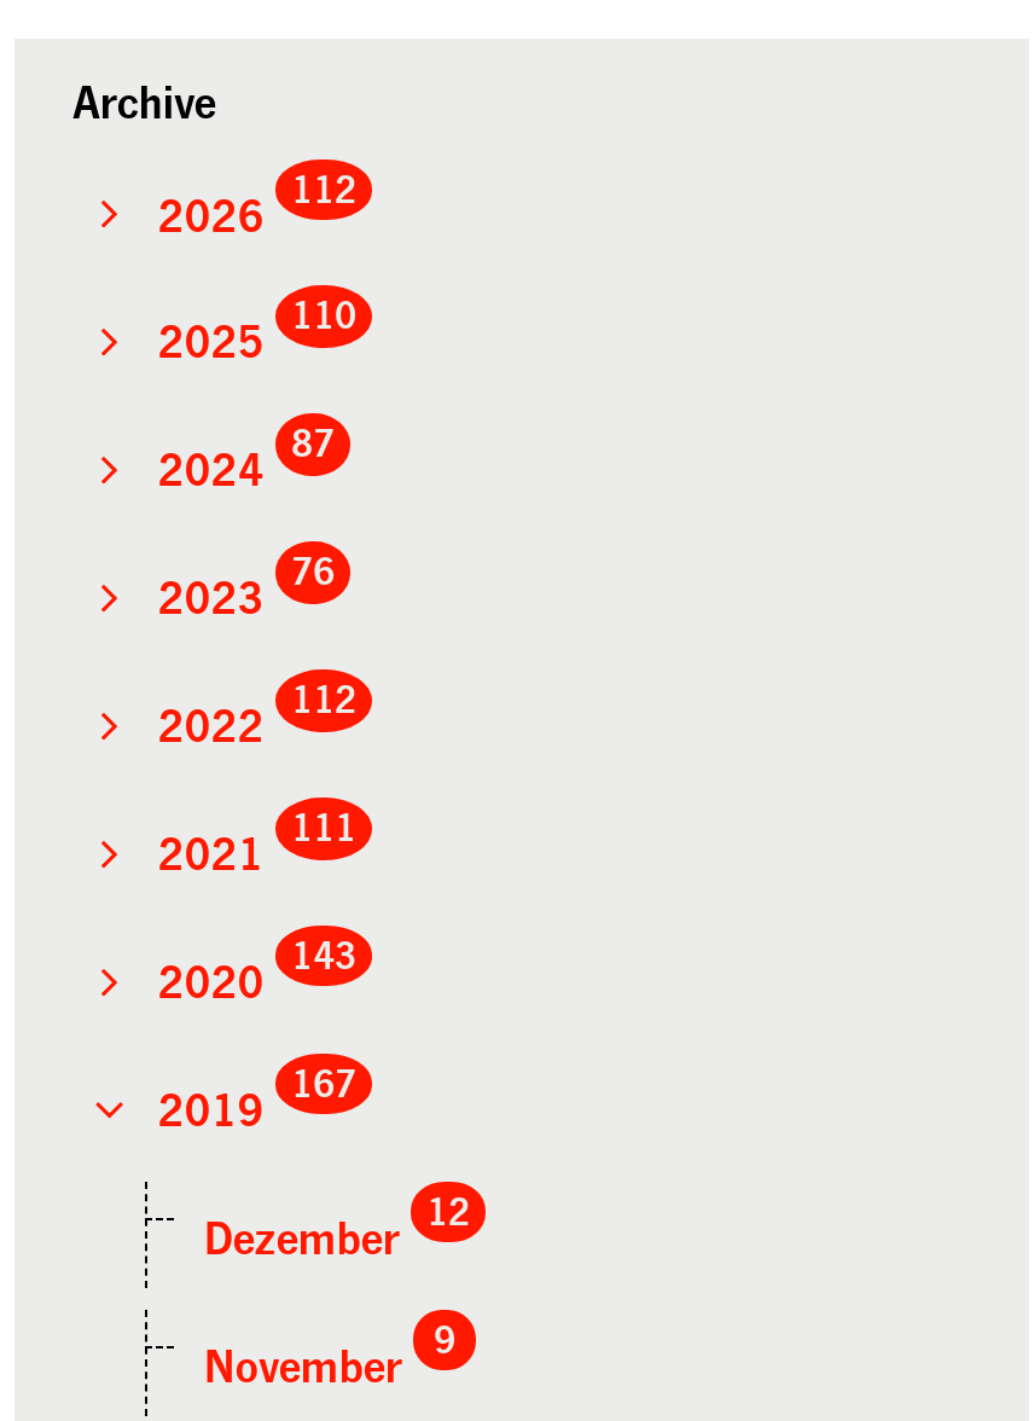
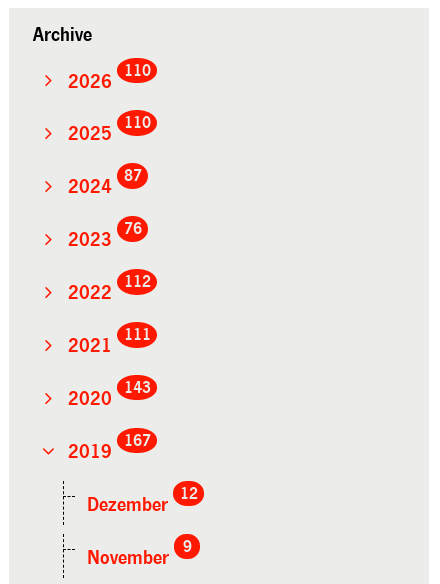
- 112
+ 110
